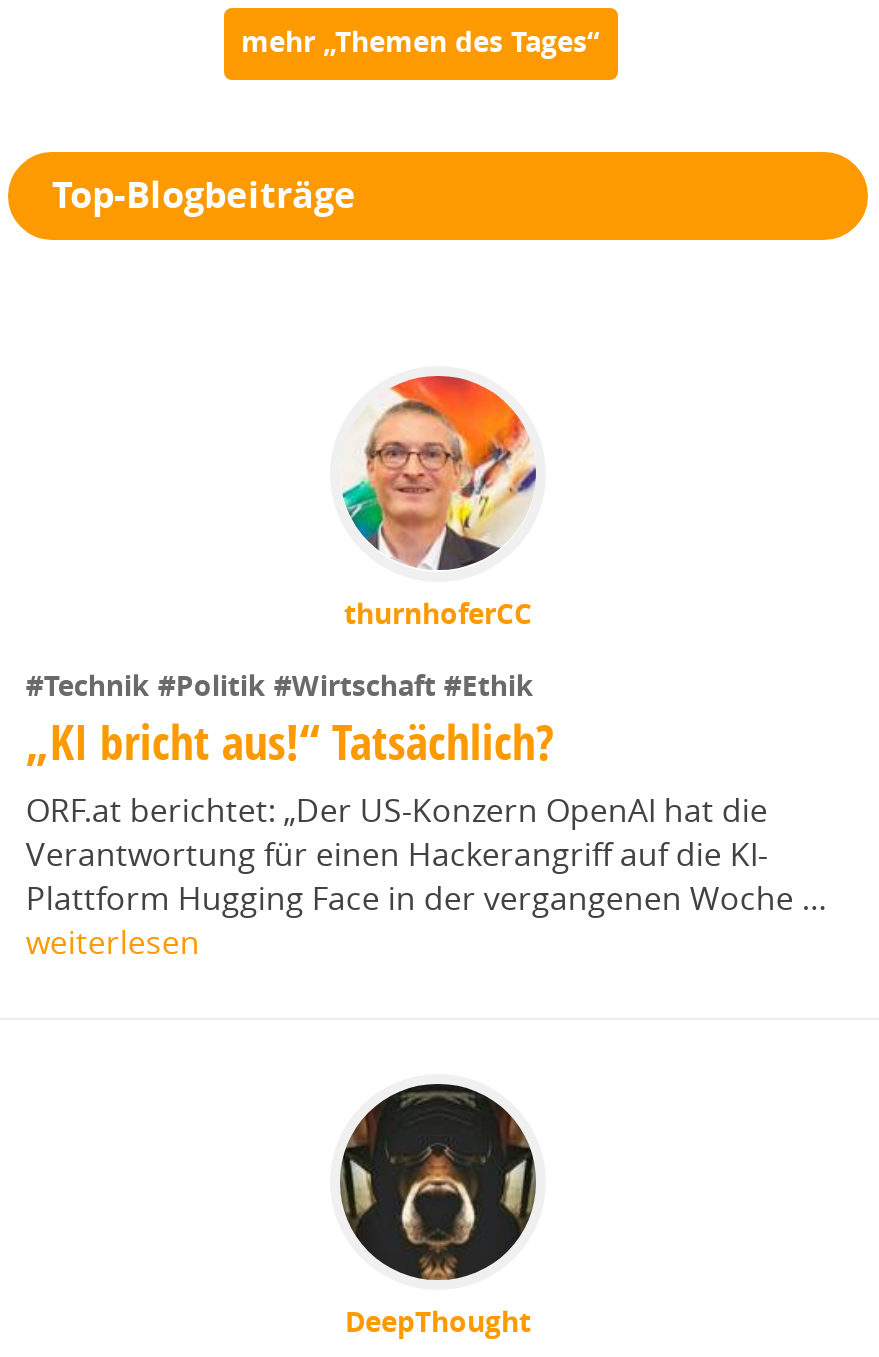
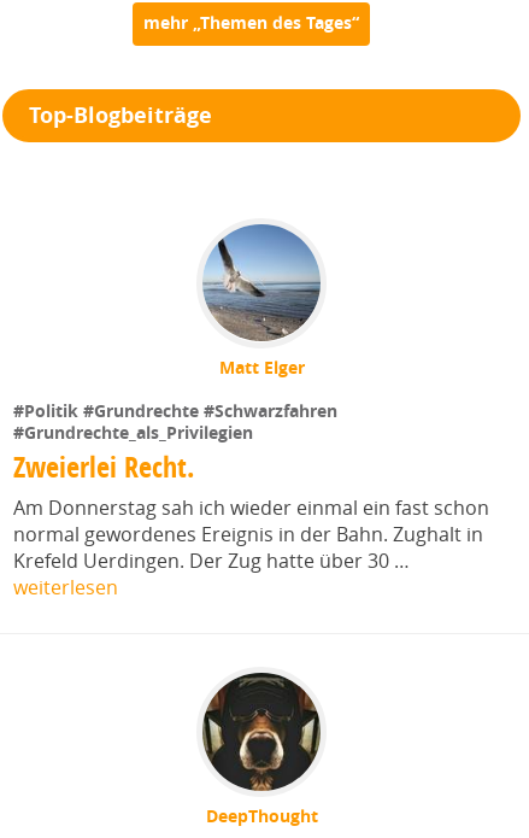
- [image]
- thurnhoferCC
+ [image]
+ Matt Elger

- #Technik #Politik #Wirtschaft #Ethik
- „KI bricht aus!“ Tatsächlich?
- ORF.at berichtet: „Der US-Konzern OpenAI hat die
- Verantwortung für einen Hackerangriff auf die KI-
- Plattform Hugging Face in der vergangenen Woche …
+ #Politik #Grundrechte #Schwarzfahren
+ #Grundrechte_als_Privilegien
+ Zweierlei Recht.
+ Am Donnerstag sah ich wieder einmal ein fast schon
+ normal gewordenes Ereignis in der Bahn. Zughalt in
+ Krefeld Uerdingen. Der Zug hatte über 30 …
